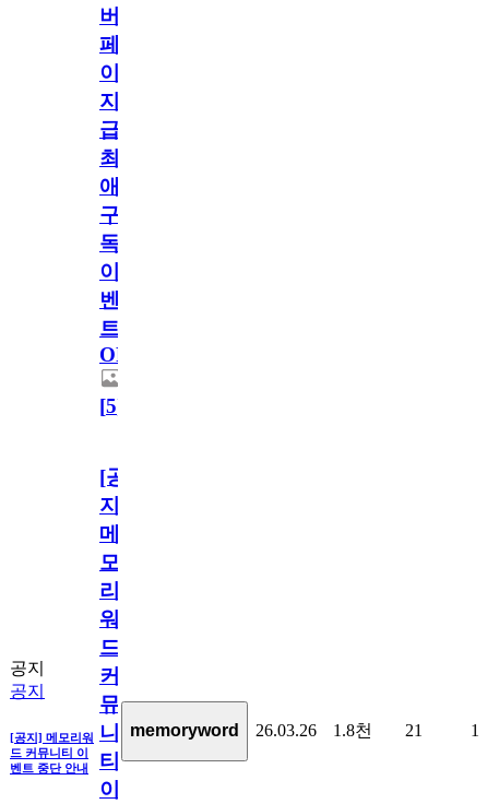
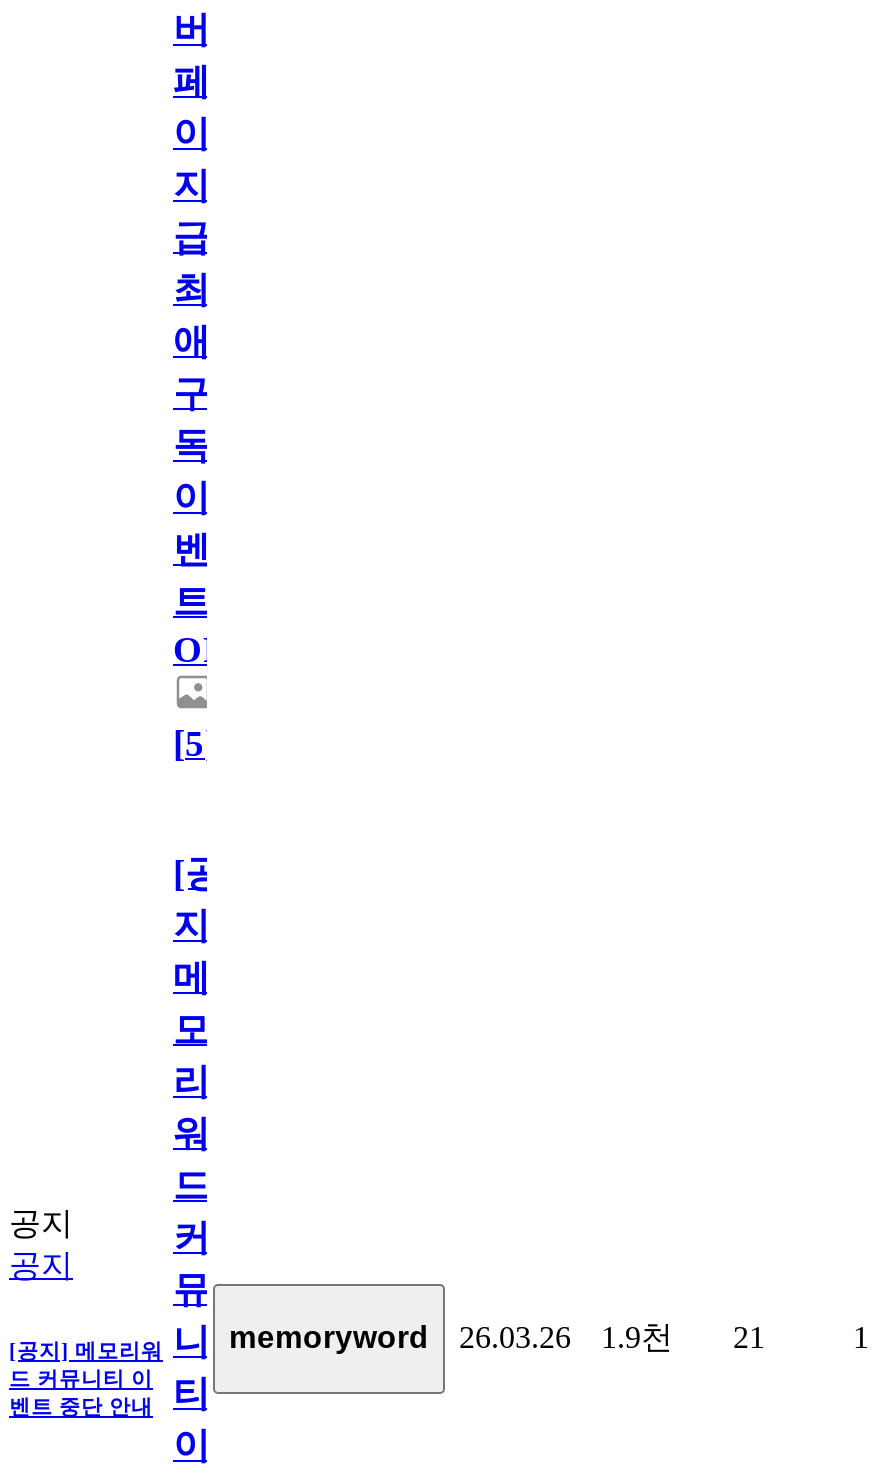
- 1.8천
+ 1.9천
